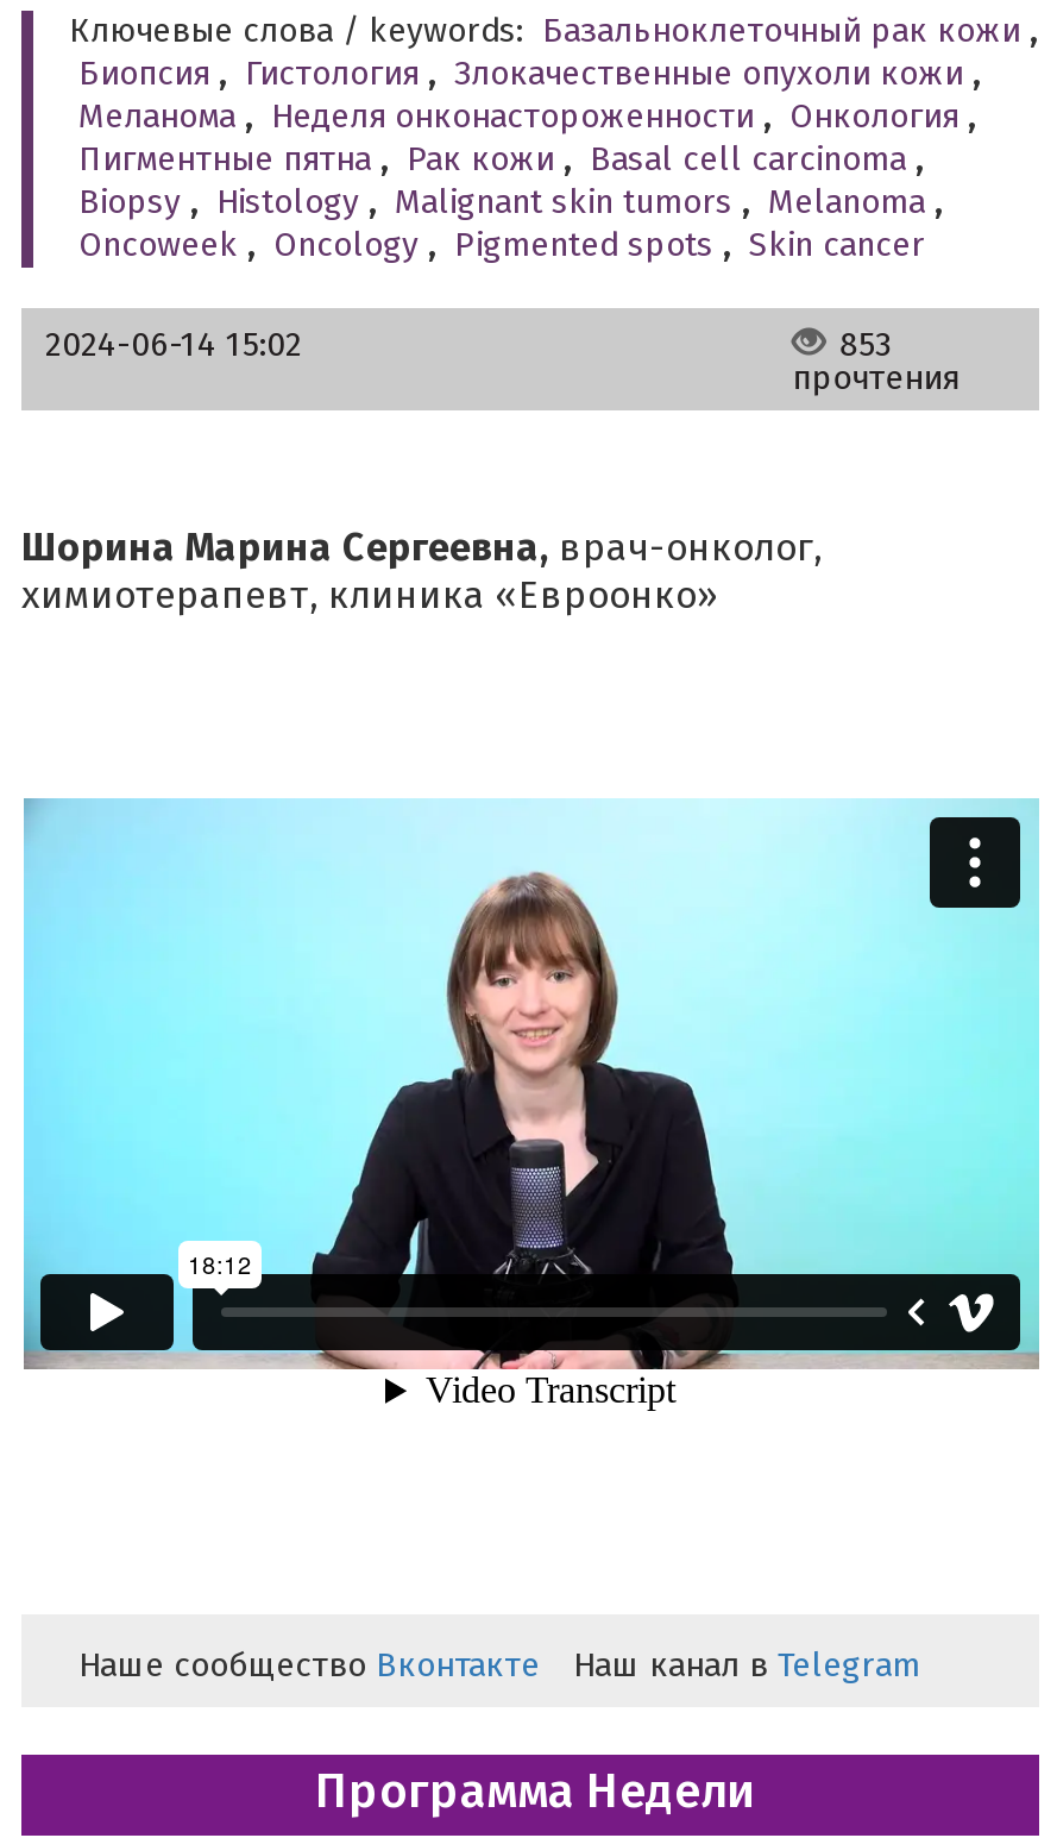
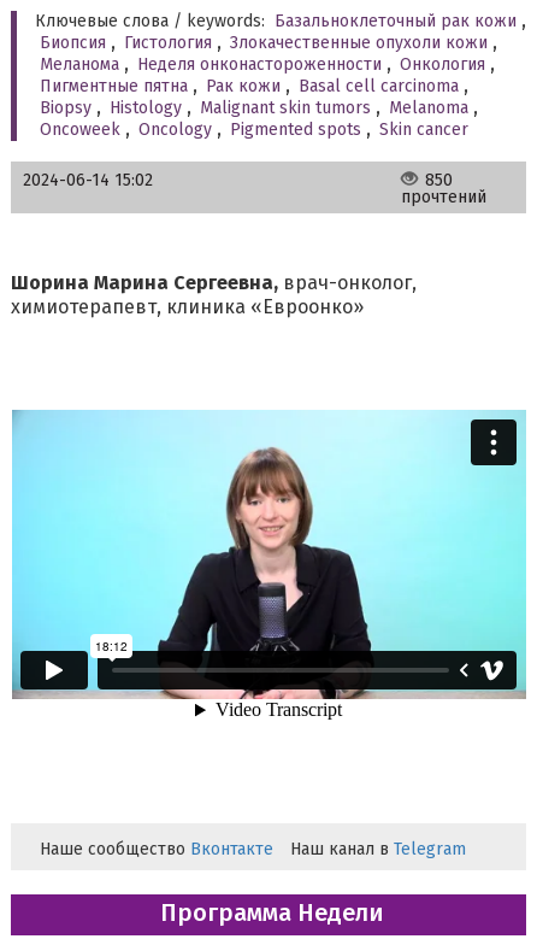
- 853
- прочтения
+ 850
+ прочтений
